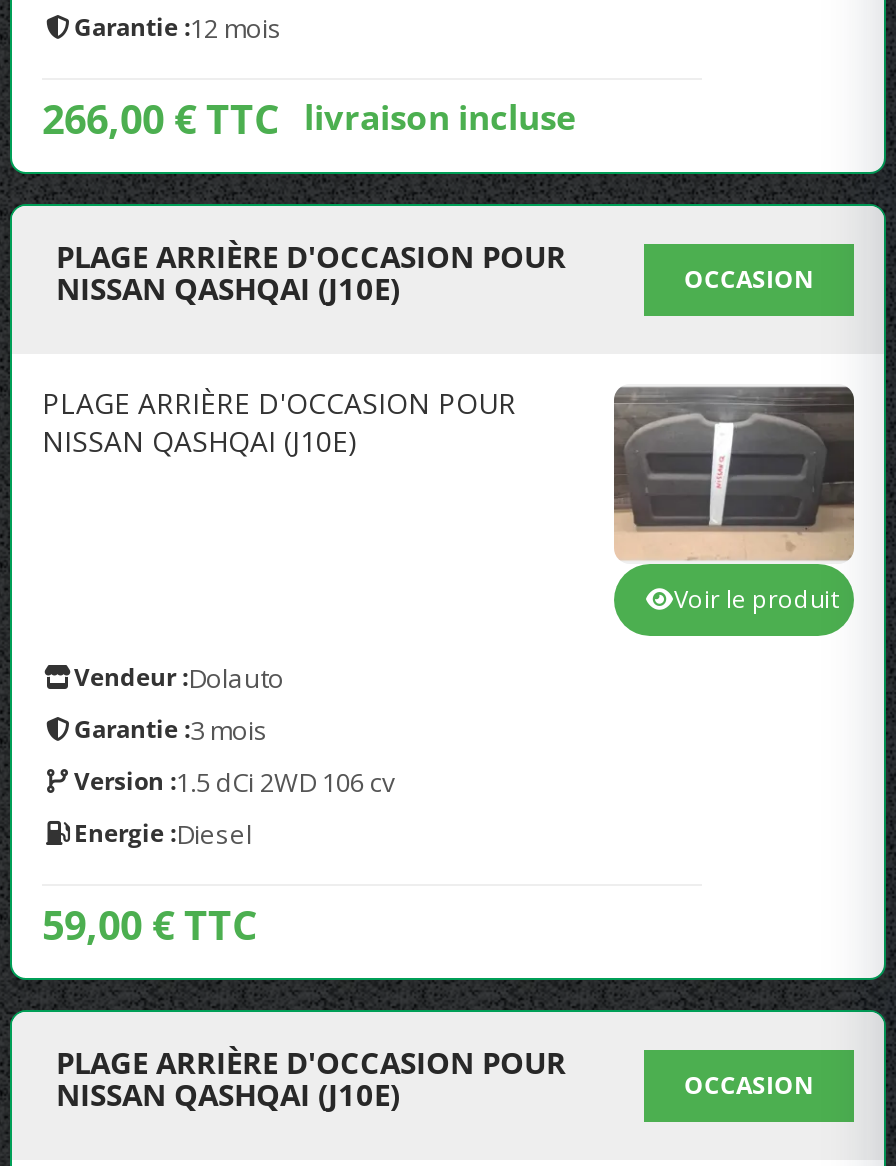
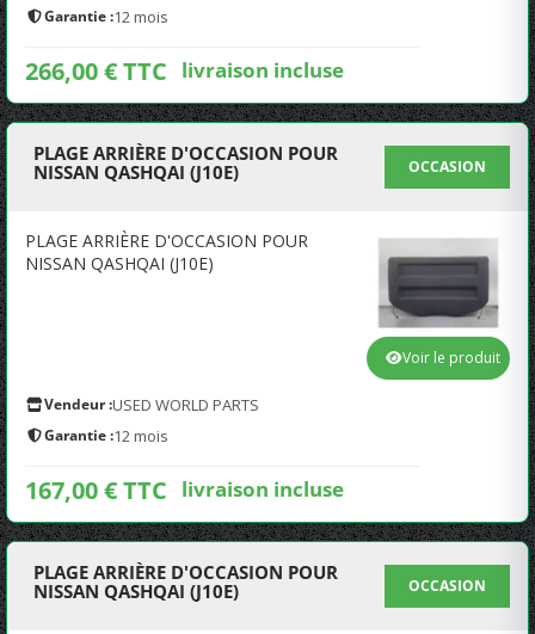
- [image]
+ [image]

- Vendeur : Dolauto
- Garantie : 3 mois
- Version : 1.5 dCi 2WD 106 cv
- Energie : Diesel
+ Vendeur : USED WORLD PARTS
+ Garantie : 12 mois

- 59,00 € TTC
+ 167,00 € TTC livraison incluse
